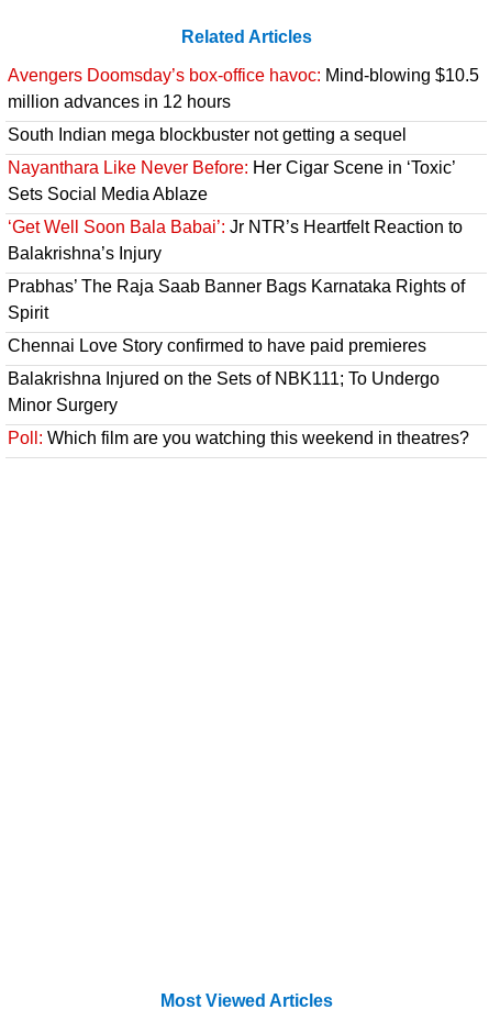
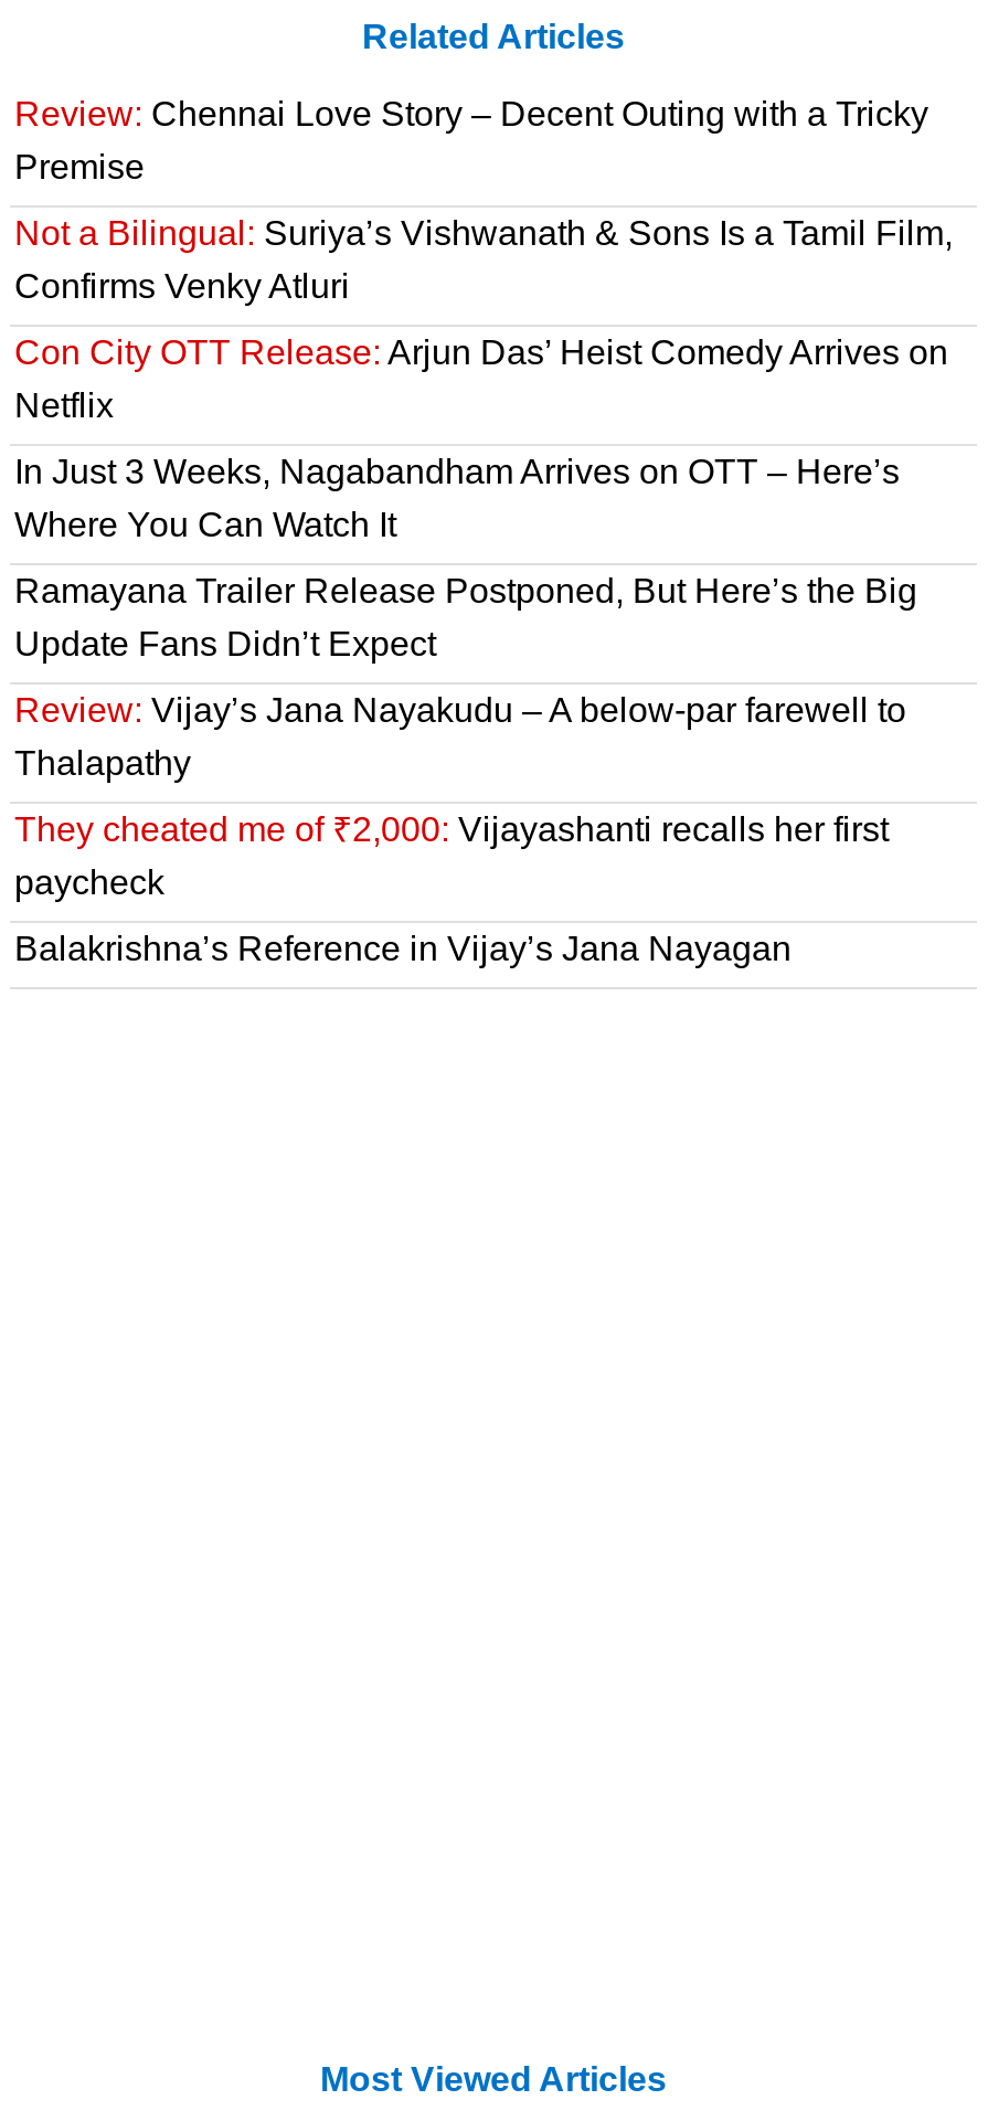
- Avengers Doomsday’s box-office havoc: Mind-blowing $10.5
- million advances in 12 hours
+ Review: Chennai Love Story – Decent Outing with a Tricky
+ Premise

- South Indian mega blockbuster not getting a sequel
+ Not a Bilingual: Suriya’s Vishwanath & Sons Is a Tamil Film,
+ Confirms Venky Atluri

- Nayanthara Like Never Before: Her Cigar Scene in ‘Toxic’
- Sets Social Media Ablaze
+ Con City OTT Release: Arjun Das’ Heist Comedy Arrives on
+ Netflix

- ‘Get Well Soon Bala Babai’: Jr NTR’s Heartfelt Reaction to
- Balakrishna’s Injury
+ In Just 3 Weeks, Nagabandham Arrives on OTT – Here’s
+ Where You Can Watch It

- Prabhas’ The Raja Saab Banner Bags Karnataka Rights of
- Spirit
+ Ramayana Trailer Release Postponed, But Here’s the Big
+ Update Fans Didn’t Expect

- Chennai Love Story confirmed to have paid premieres
+ Review: Vijay’s Jana Nayakudu – A below-par farewell to
+ Thalapathy

- Balakrishna Injured on the Sets of NBK111; To Undergo
- Minor Surgery
+ They cheated me of ₹2,000: Vijayashanti recalls her first
+ paycheck

- Poll: Which film are you watching this weekend in theatres?
+ Balakrishna’s Reference in Vijay’s Jana Nayagan
